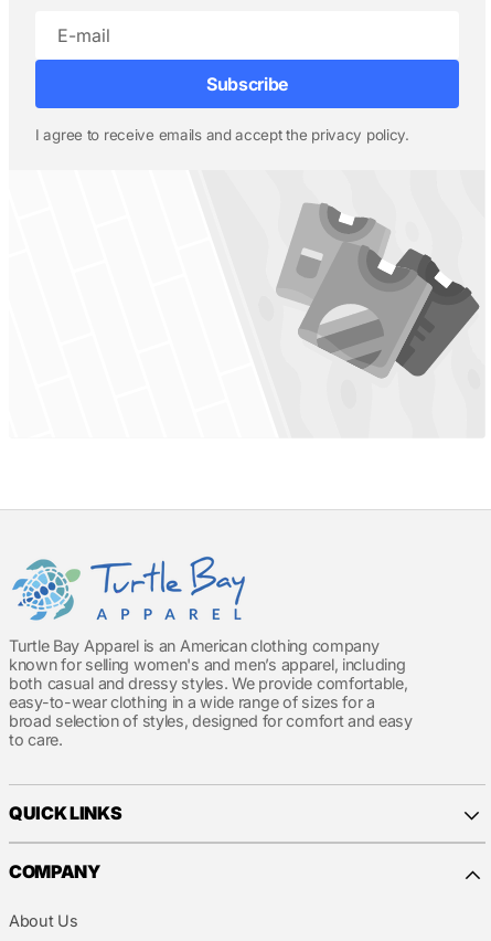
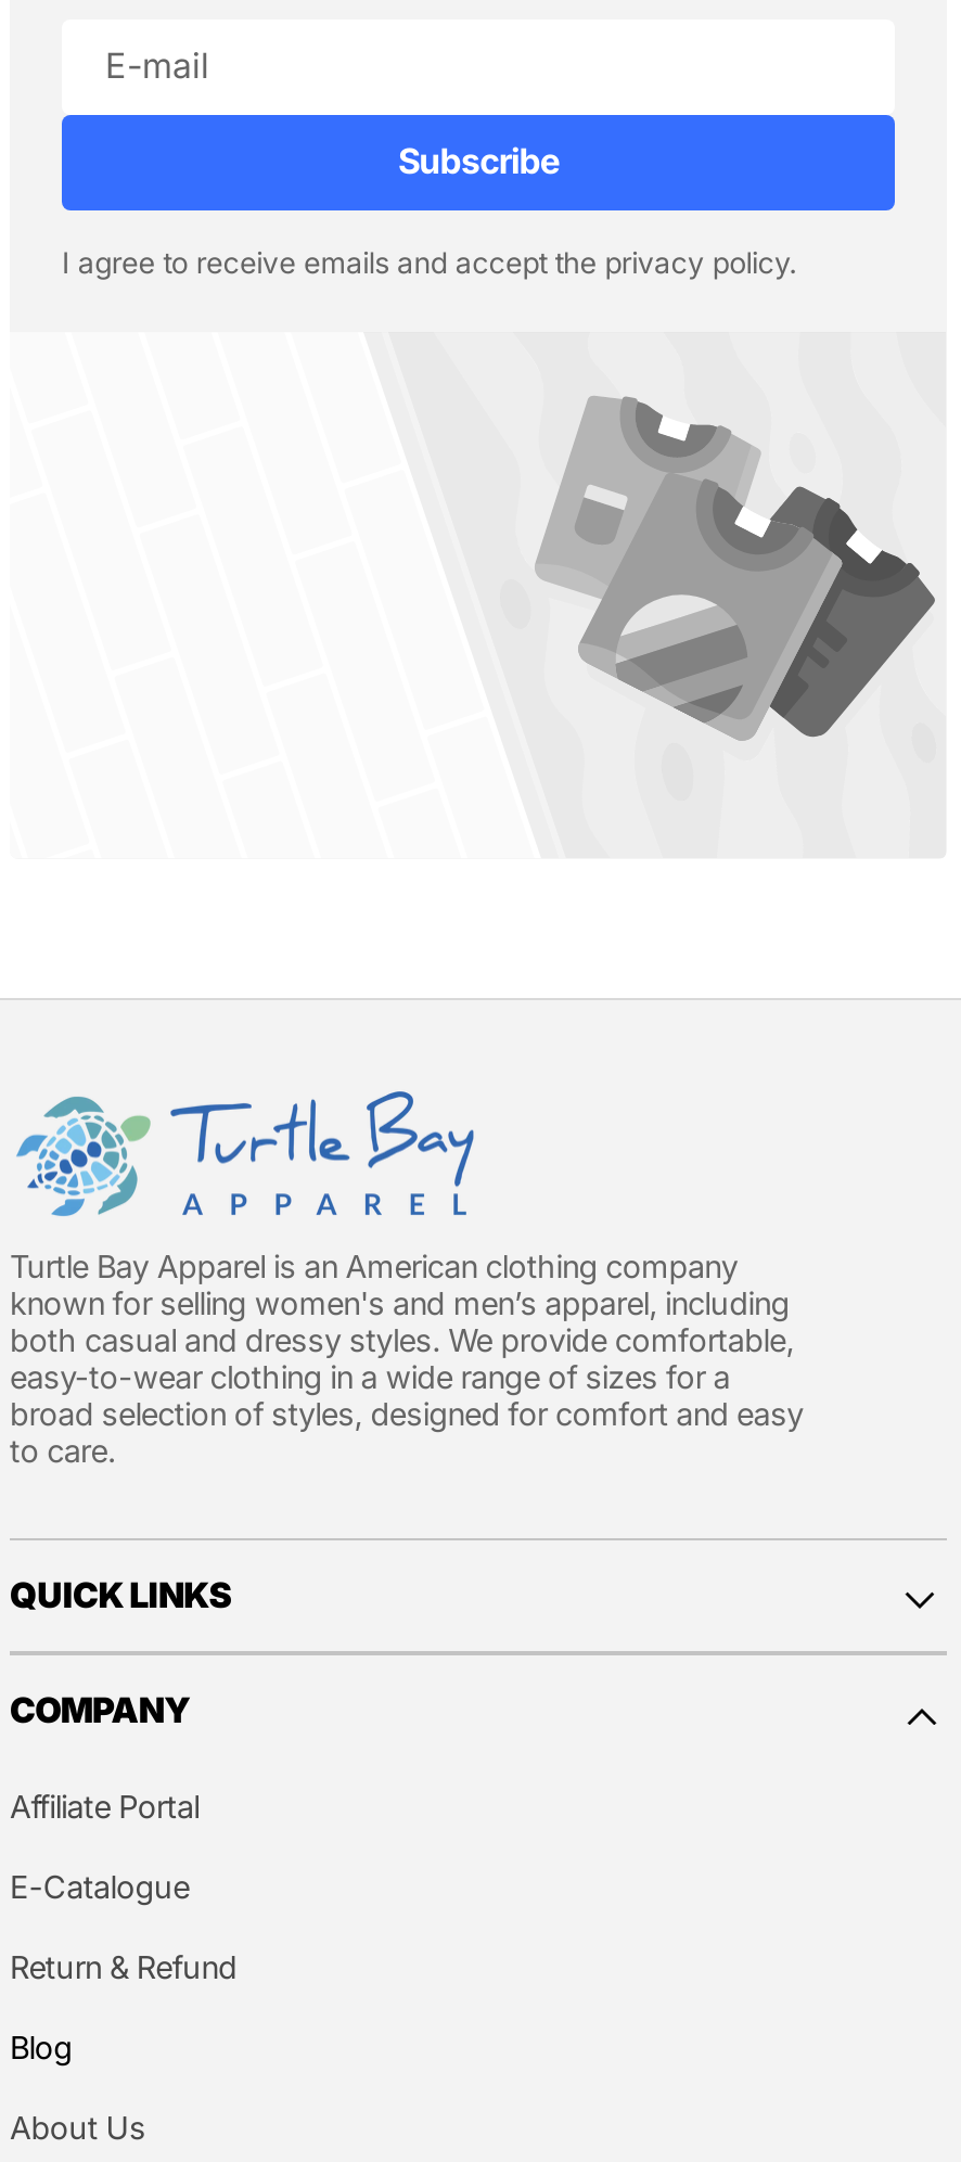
+ Affiliate Portal
+ E-Catalogue
+ Return & Refund
+ Blog
